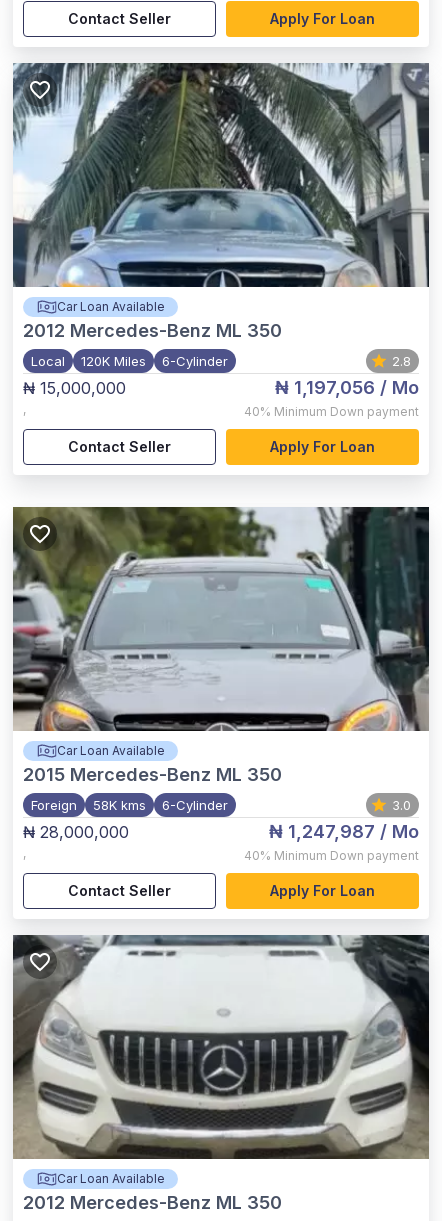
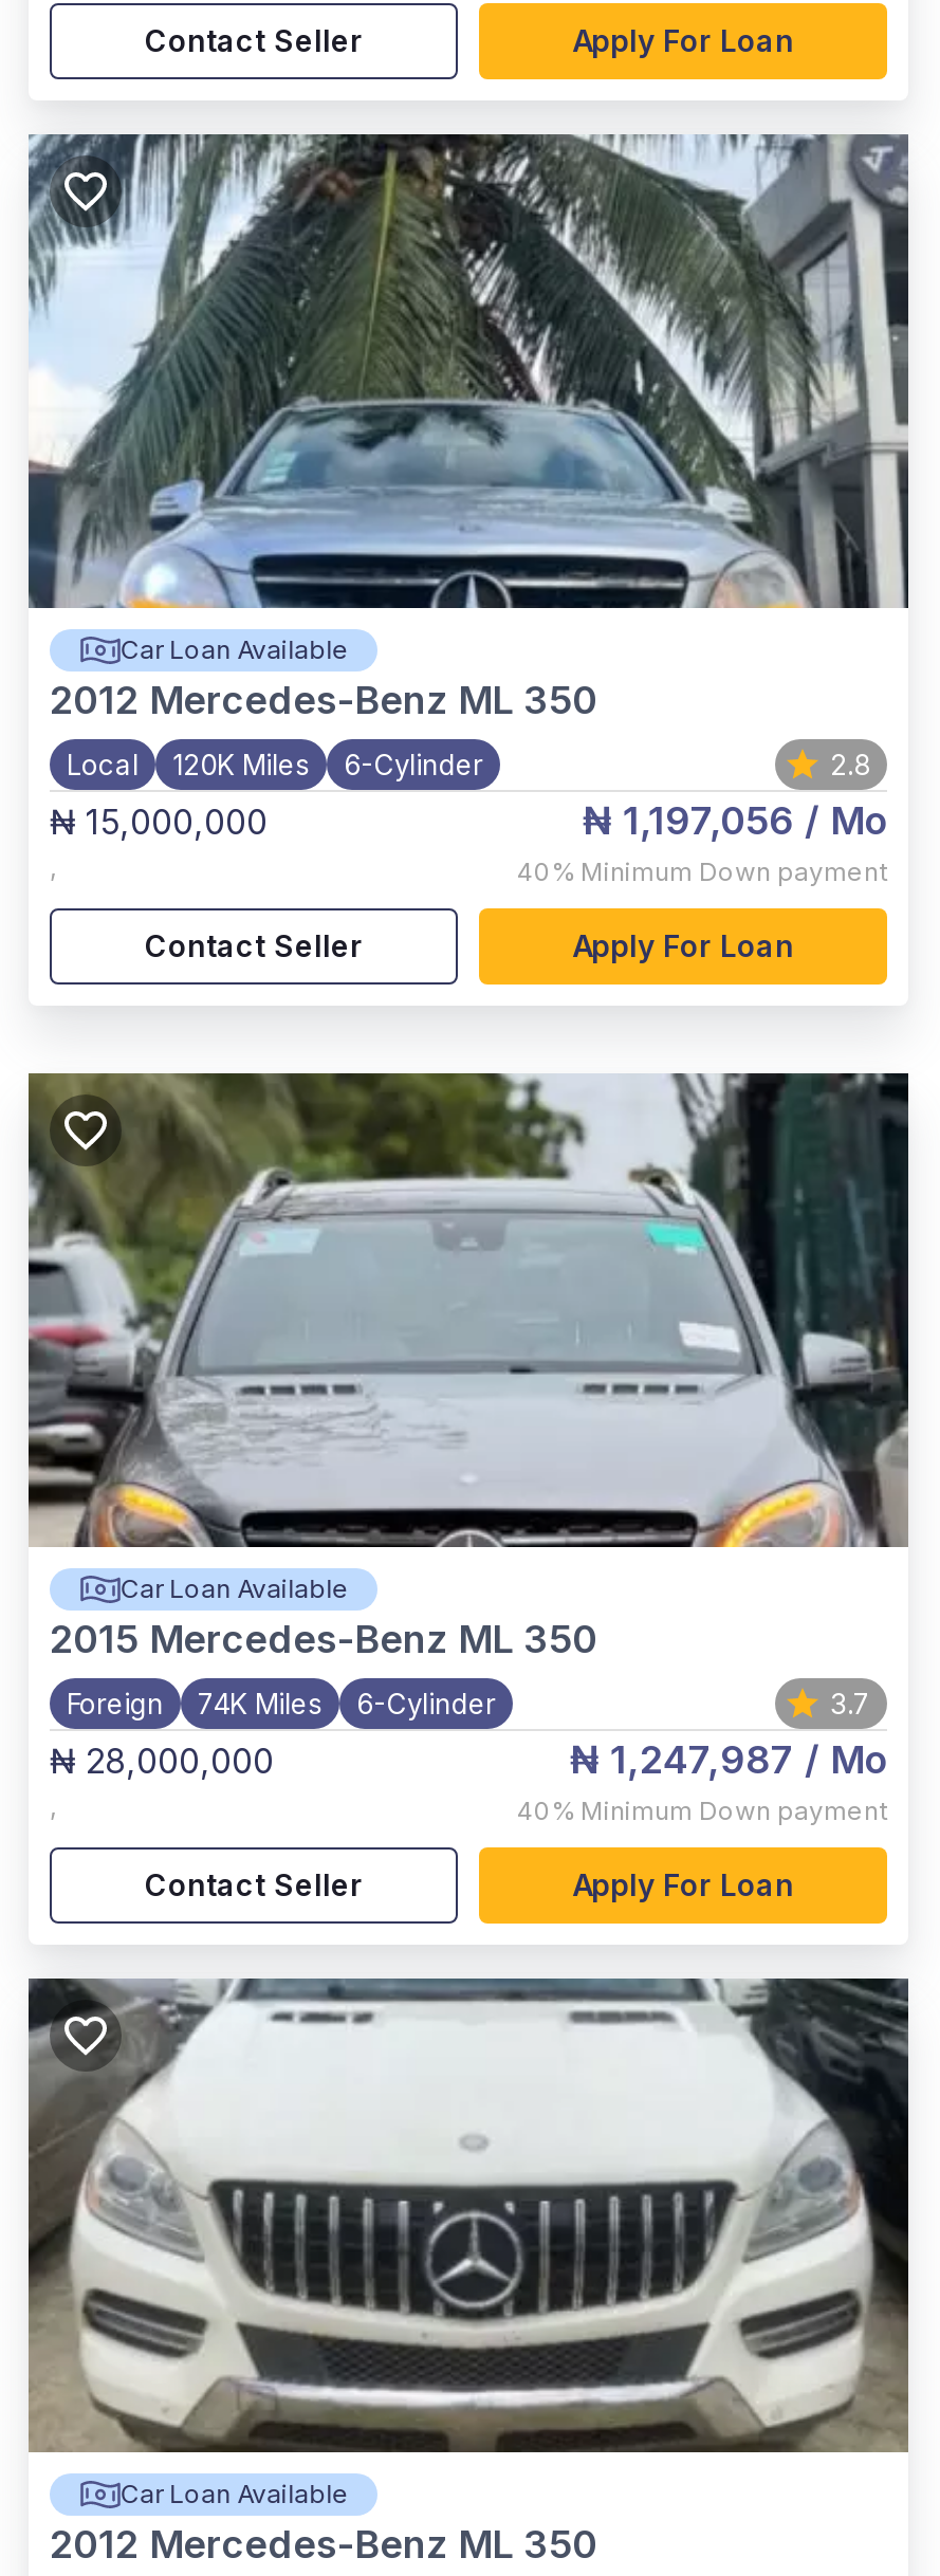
- Foreign 58K kms 6-Cylinder
+ Foreign 74K Miles 6-Cylinder

- 3.0
+ 3.7
